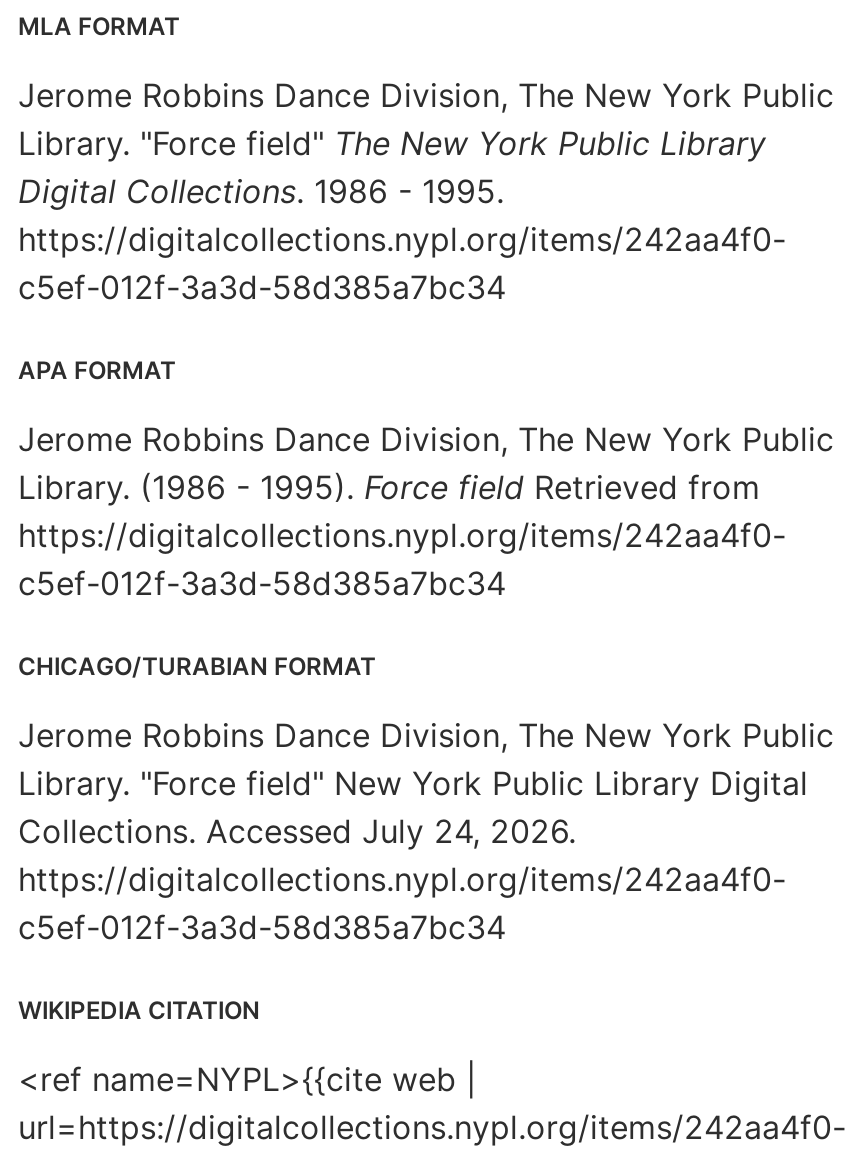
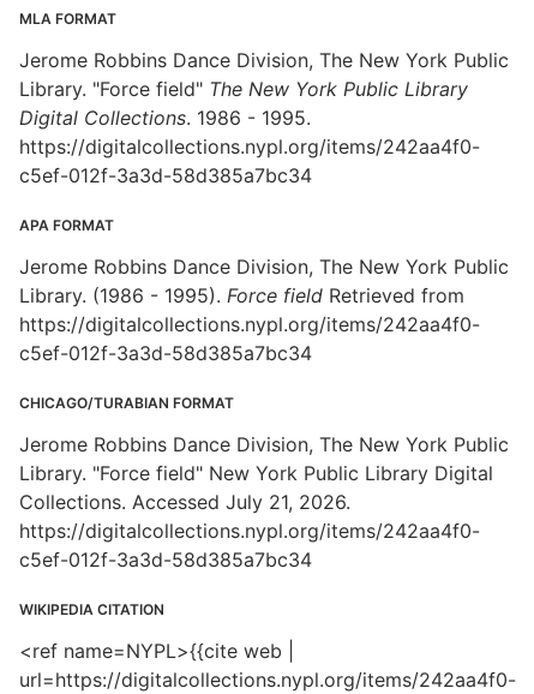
- Collections. Accessed July 24, 2026.
+ Collections. Accessed July 21, 2026.
